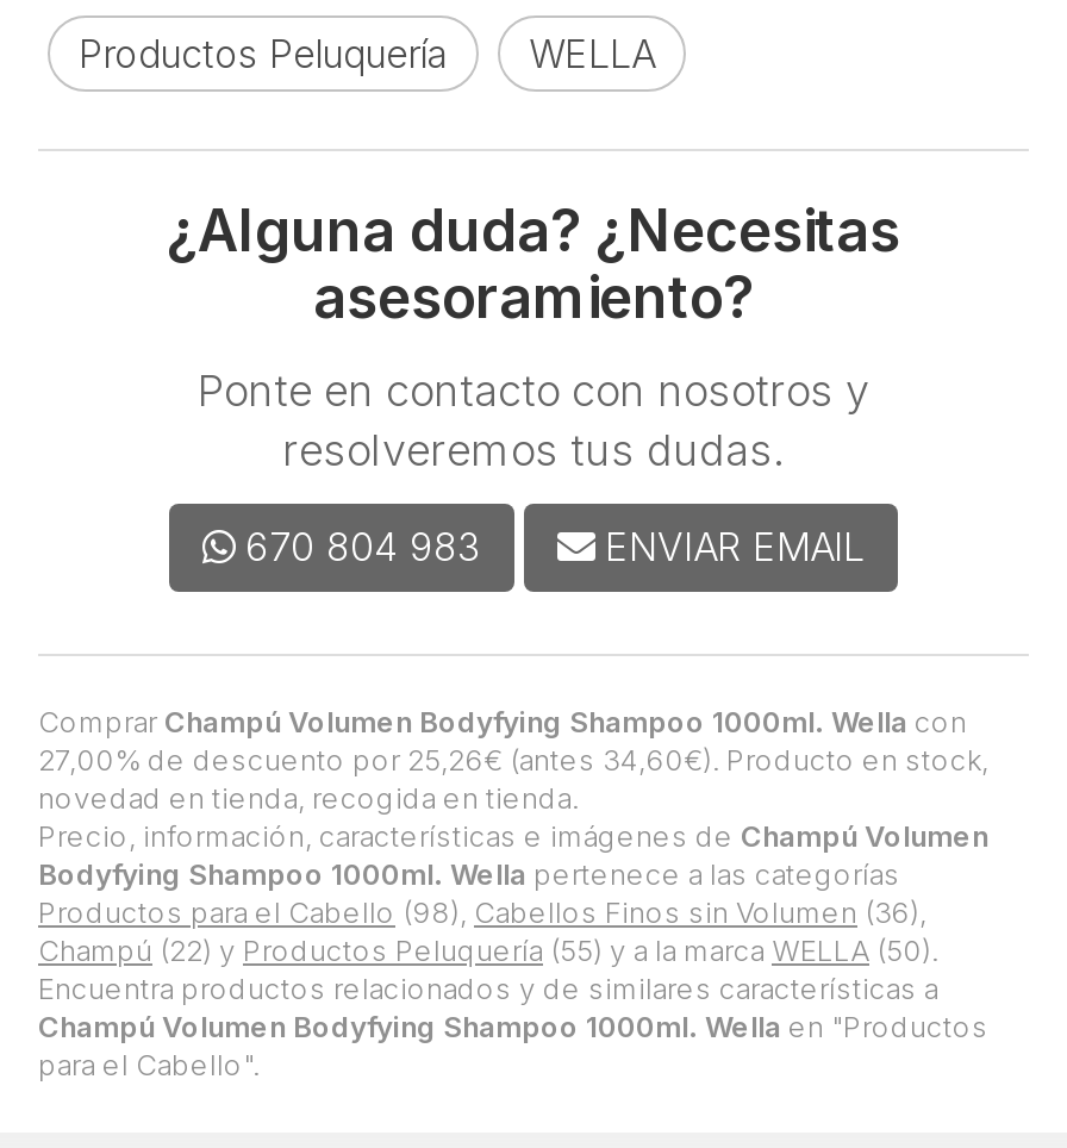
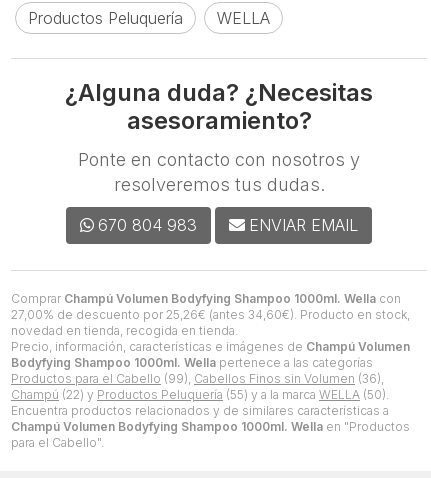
- Productos para el Cabello (98), Cabellos Finos sin Volumen (36),
+ Productos para el Cabello (99), Cabellos Finos sin Volumen (36),
